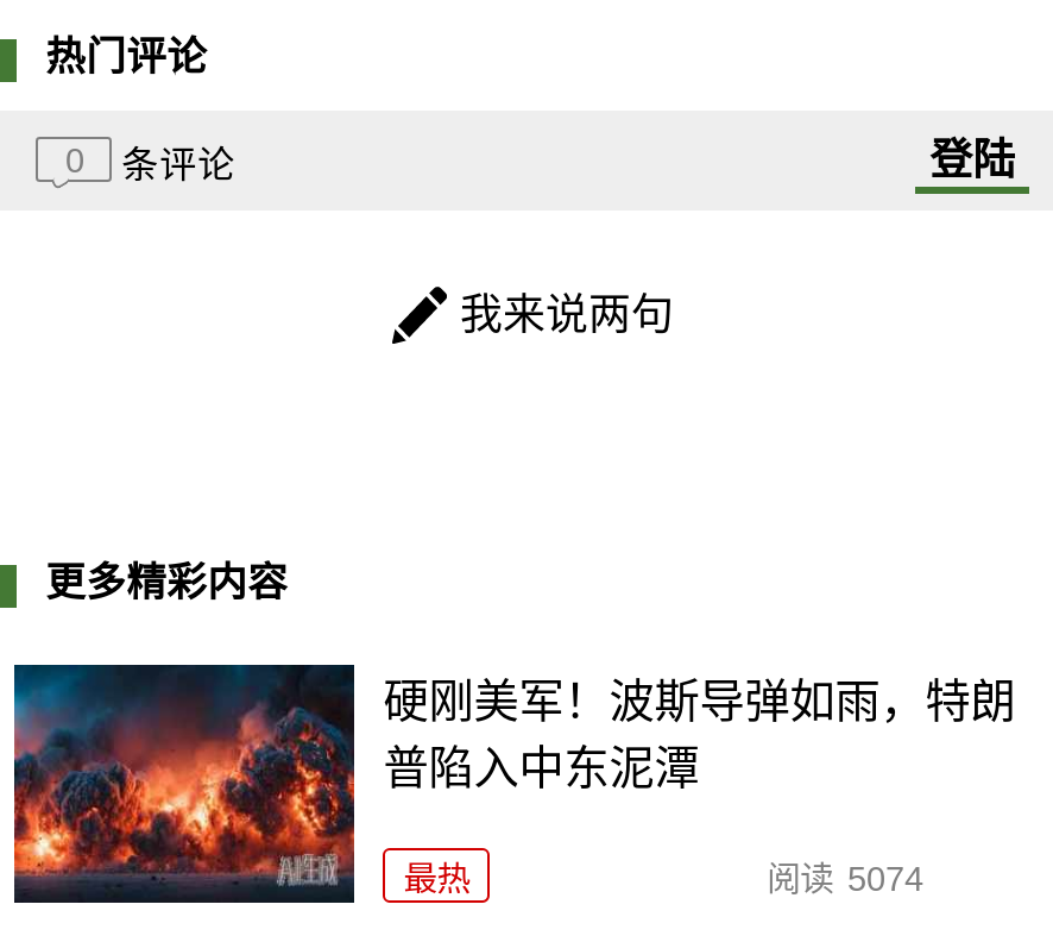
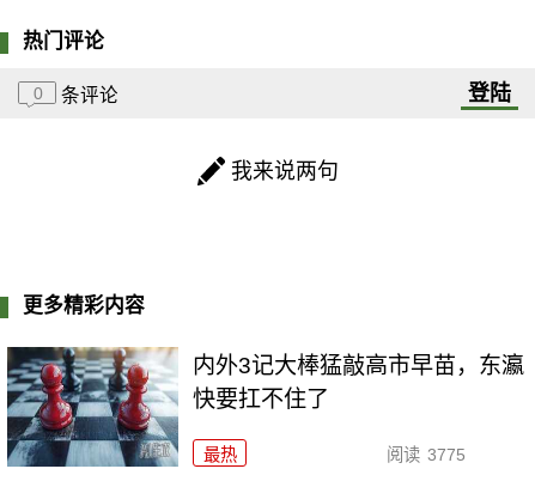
- [image]
- 硬刚美军！波斯导弹如雨，特朗
- 普陷入中东泥潭
+ [image]
+ 内外3记大棒猛敲高市早苗，东瀛
+ 快要扛不住了

- 阅读 5074
+ 阅读 3775
